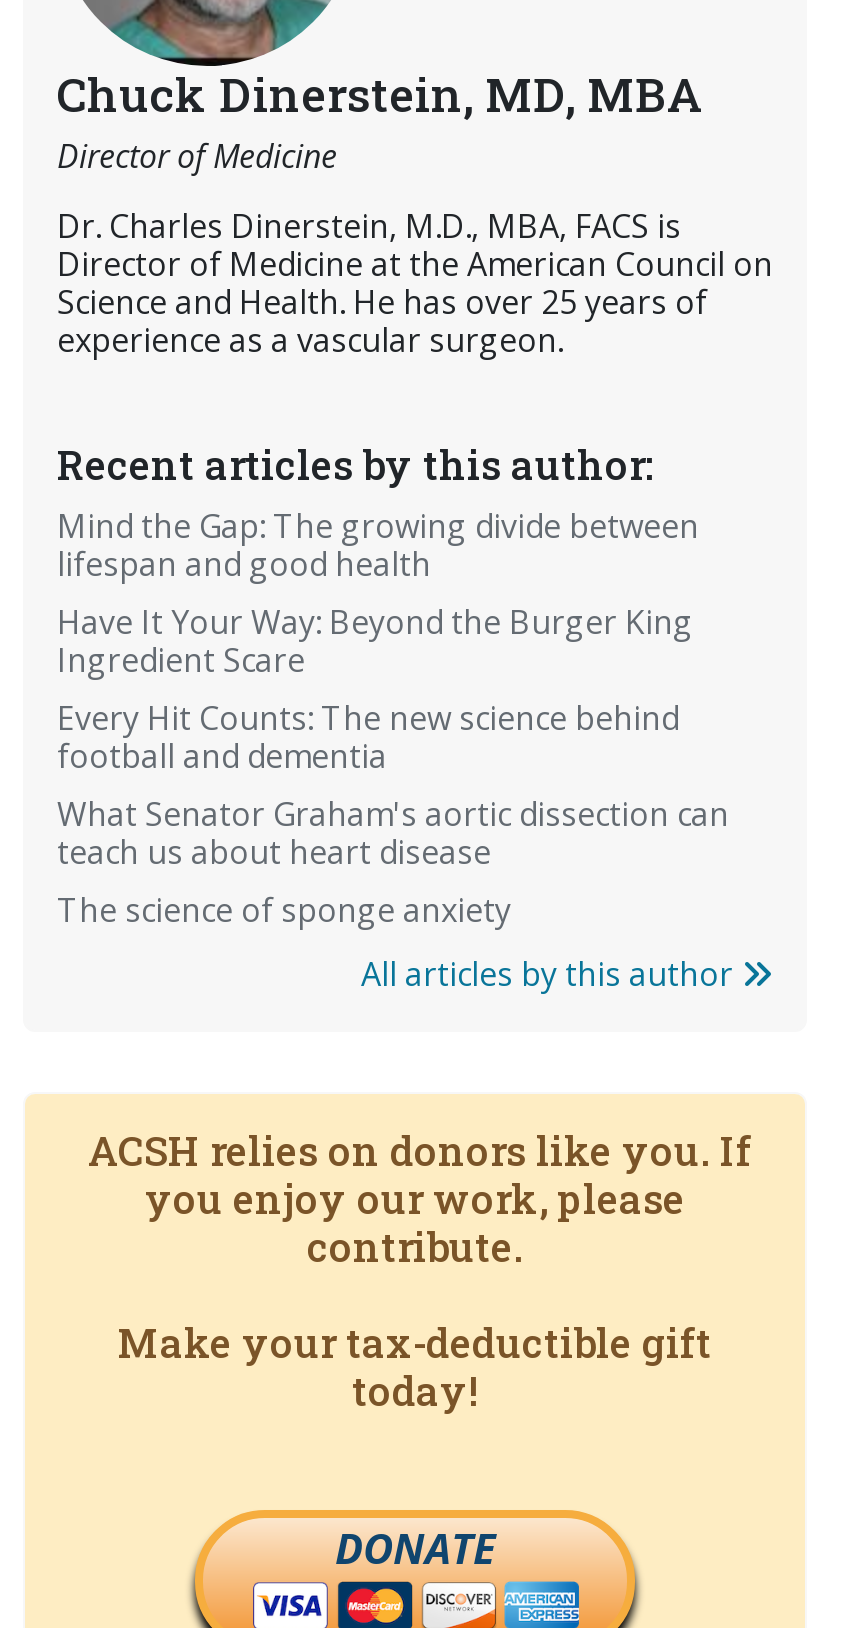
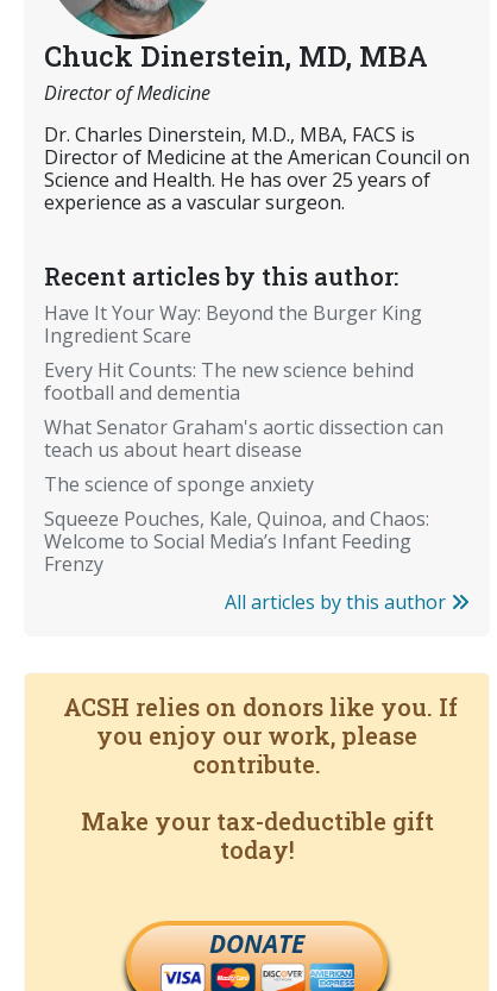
- Mind the Gap: The growing divide between
- lifespan and good health

moved up: Have It Your Way: Beyond the Burger King | Ingredient Scare | Every Hit Counts: The new science behind | football and dementia | What Senator Graham's aortic dissection can | teach us about heart disease | The science of sponge anxiety

+ Squeeze Pouches, Kale, Quinoa, and Chaos:
+ Welcome to Social Media’s Infant Feeding
+ Frenzy
